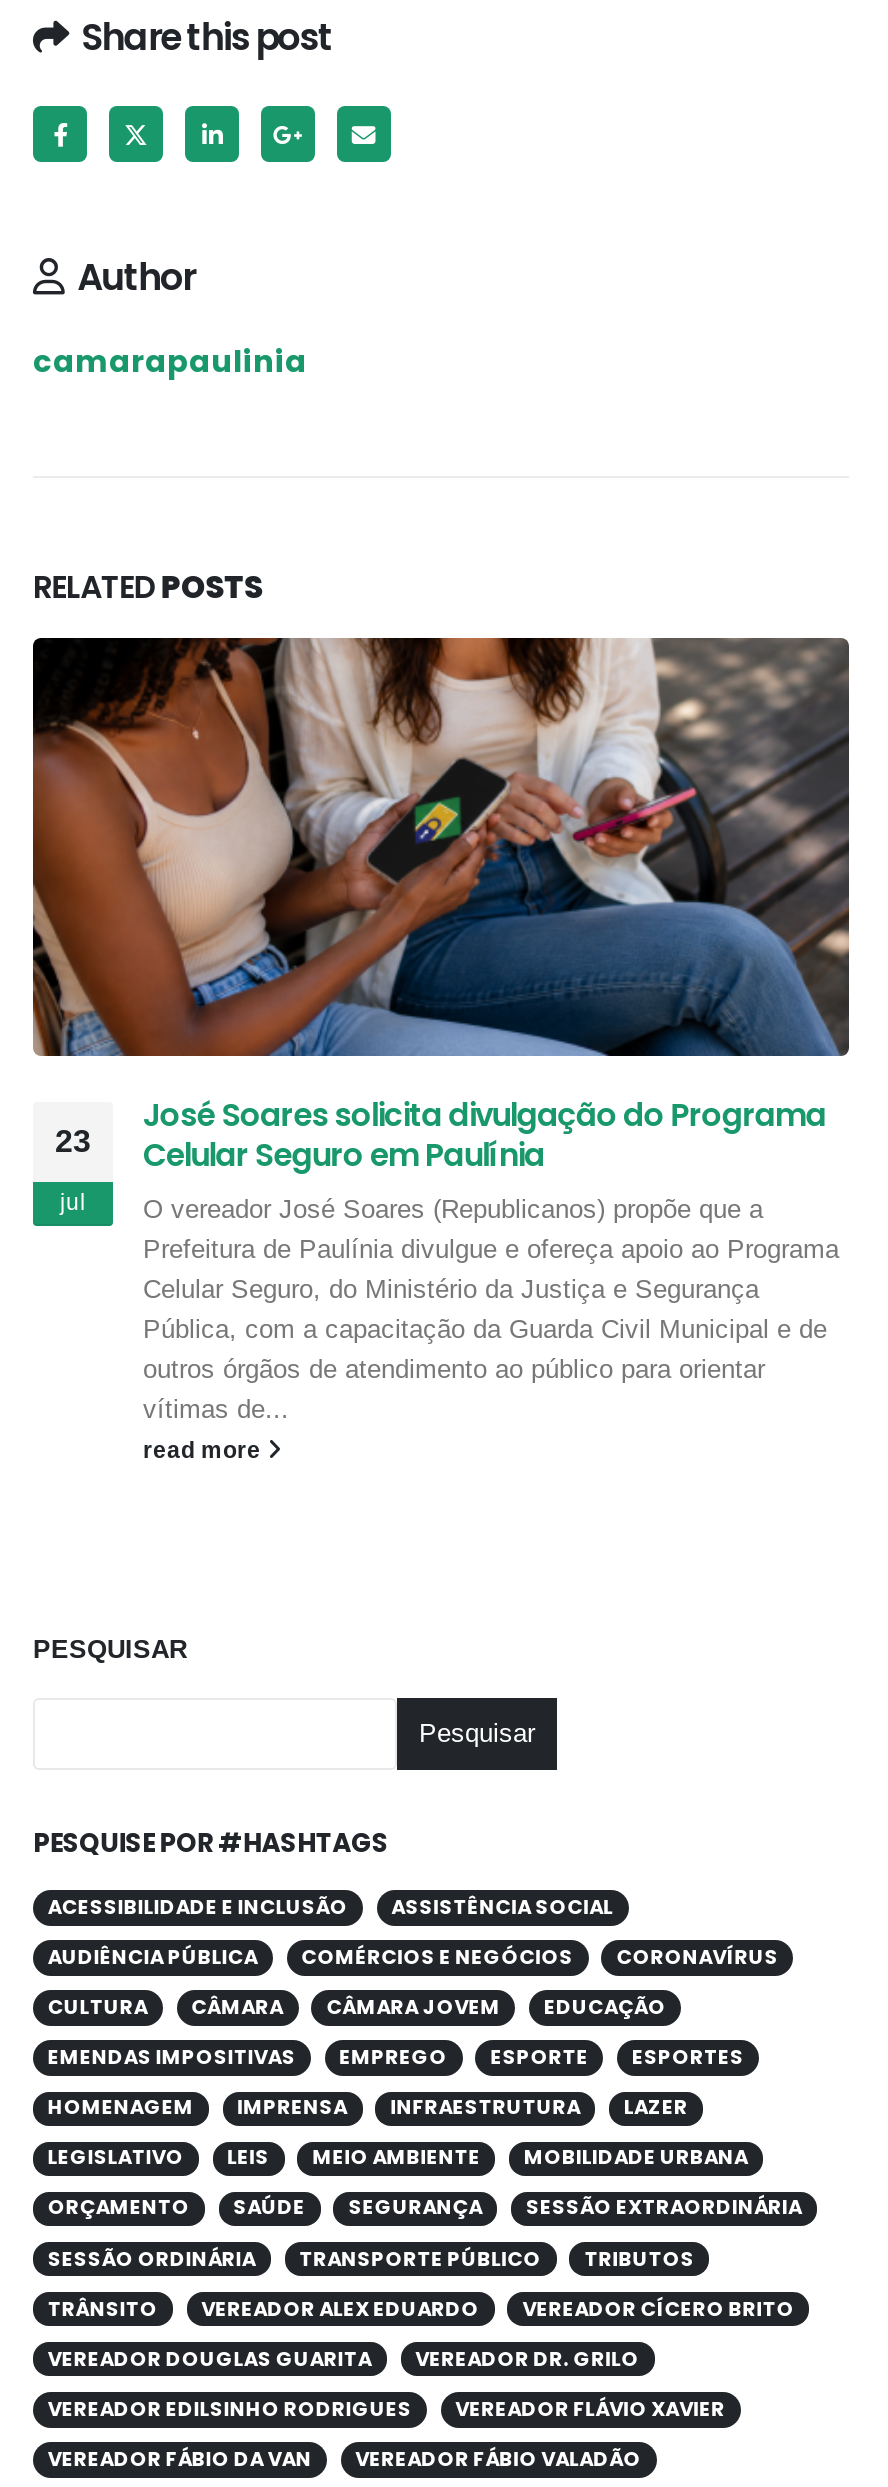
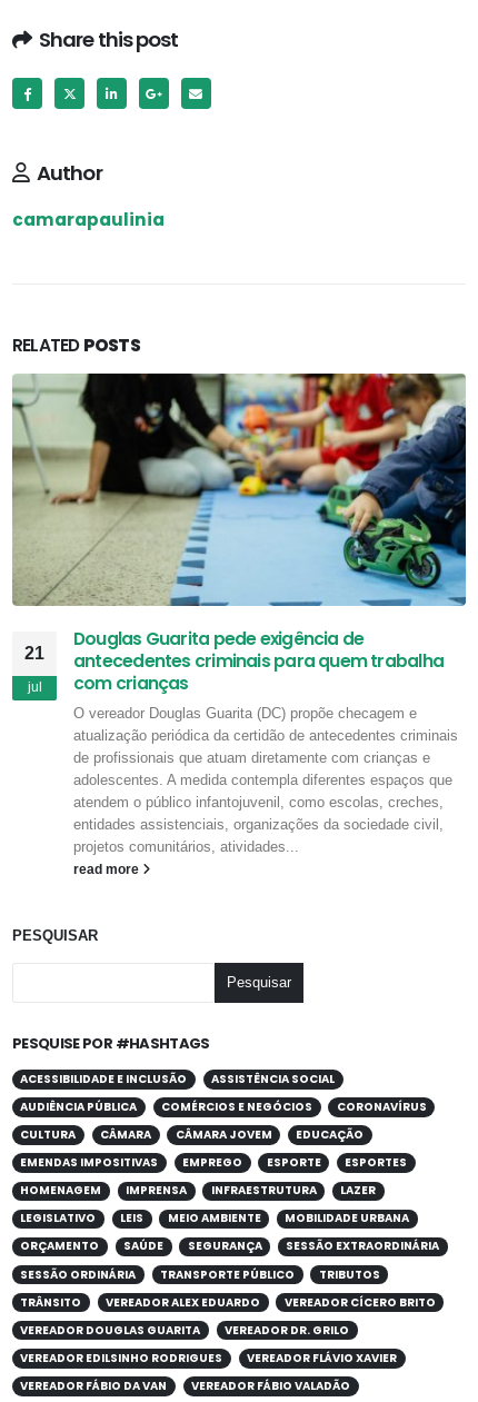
- [image]
- José Soares solicita divulgação do Programa
- Celular Seguro em Paulínia
- O vereador José Soares (Republicanos) propõe que a
- Prefeitura de Paulínia divulgue e ofereça apoio ao Programa
- Celular Seguro, do Ministério da Justiça e Segurança
- Pública, com a capacitação da Guarda Civil Municipal e de
- outros órgãos de atendimento ao público para orientar
- vítimas de...
+ [image]
+ Douglas Guarita pede exigência de
+ antecedentes criminais para quem trabalha
+ com crianças
+ O vereador Douglas Guarita (DC) propõe checagem e
+ atualização periódica da certidão de antecedentes criminais
+ de profissionais que atuam diretamente com crianças e
+ adolescentes. A medida contempla diferentes espaços que
+ atendem o público infantojuvenil, como escolas, creches,
+ entidades assistenciais, organizações da sociedade civil,
+ projetos comunitários, atividades...

- 23
+ 21

moved down: read more
